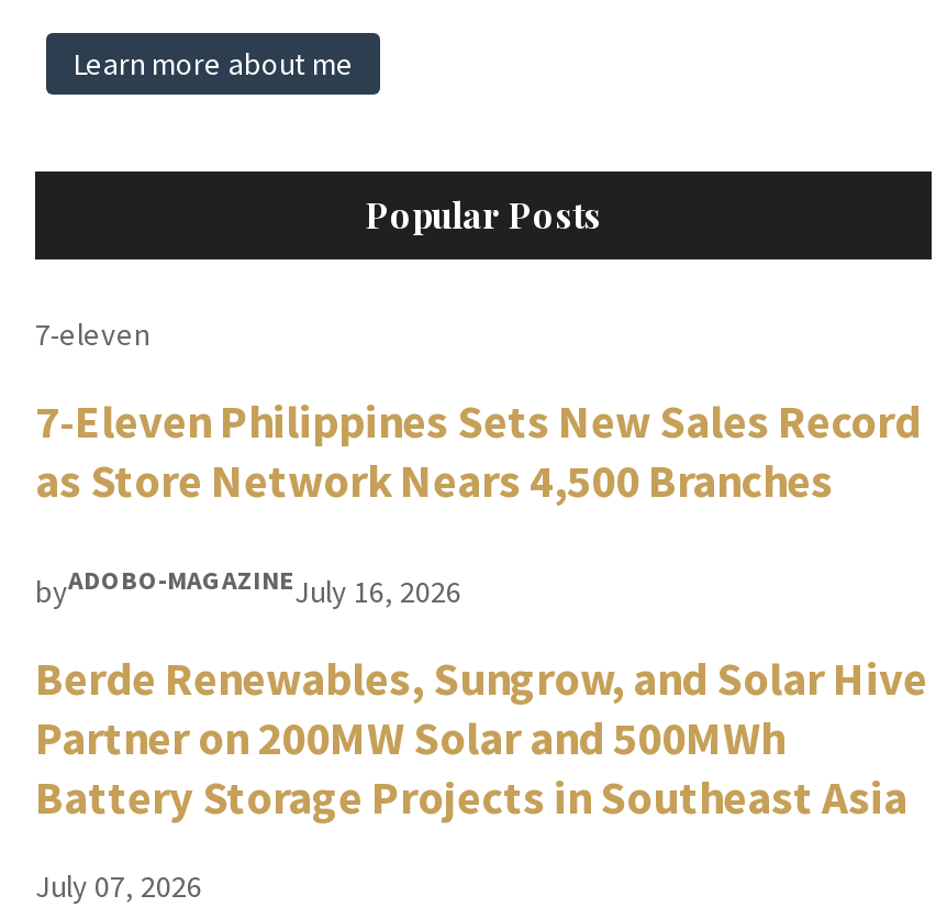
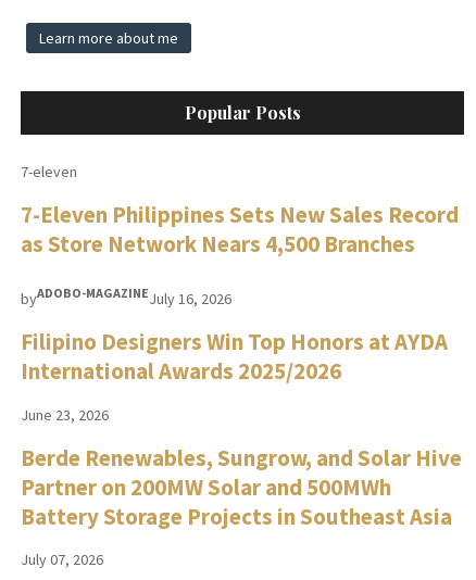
+ Filipino Designers Win Top Honors at AYDA
+ International Awards 2025/2026
+ June 23, 2026
